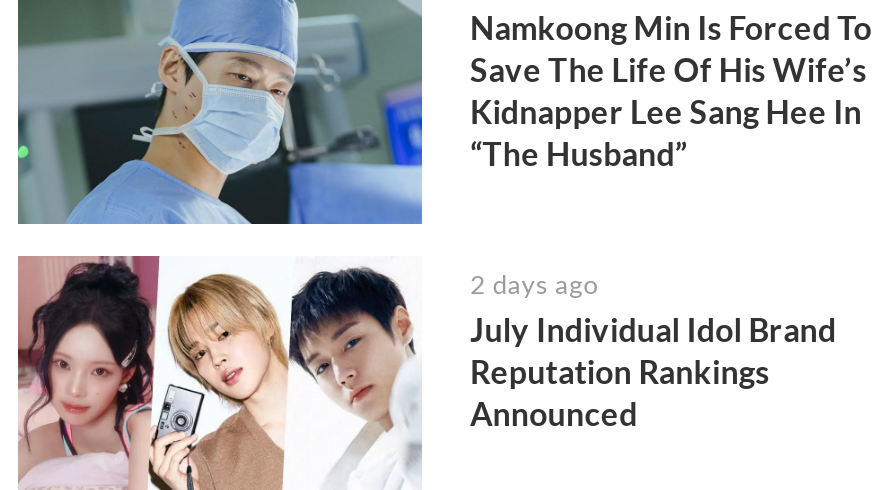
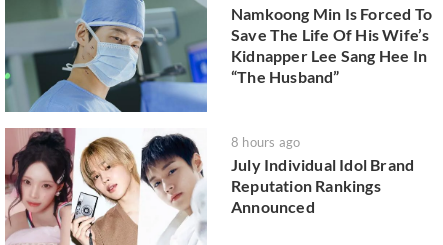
- 2 days ago
+ 8 hours ago
